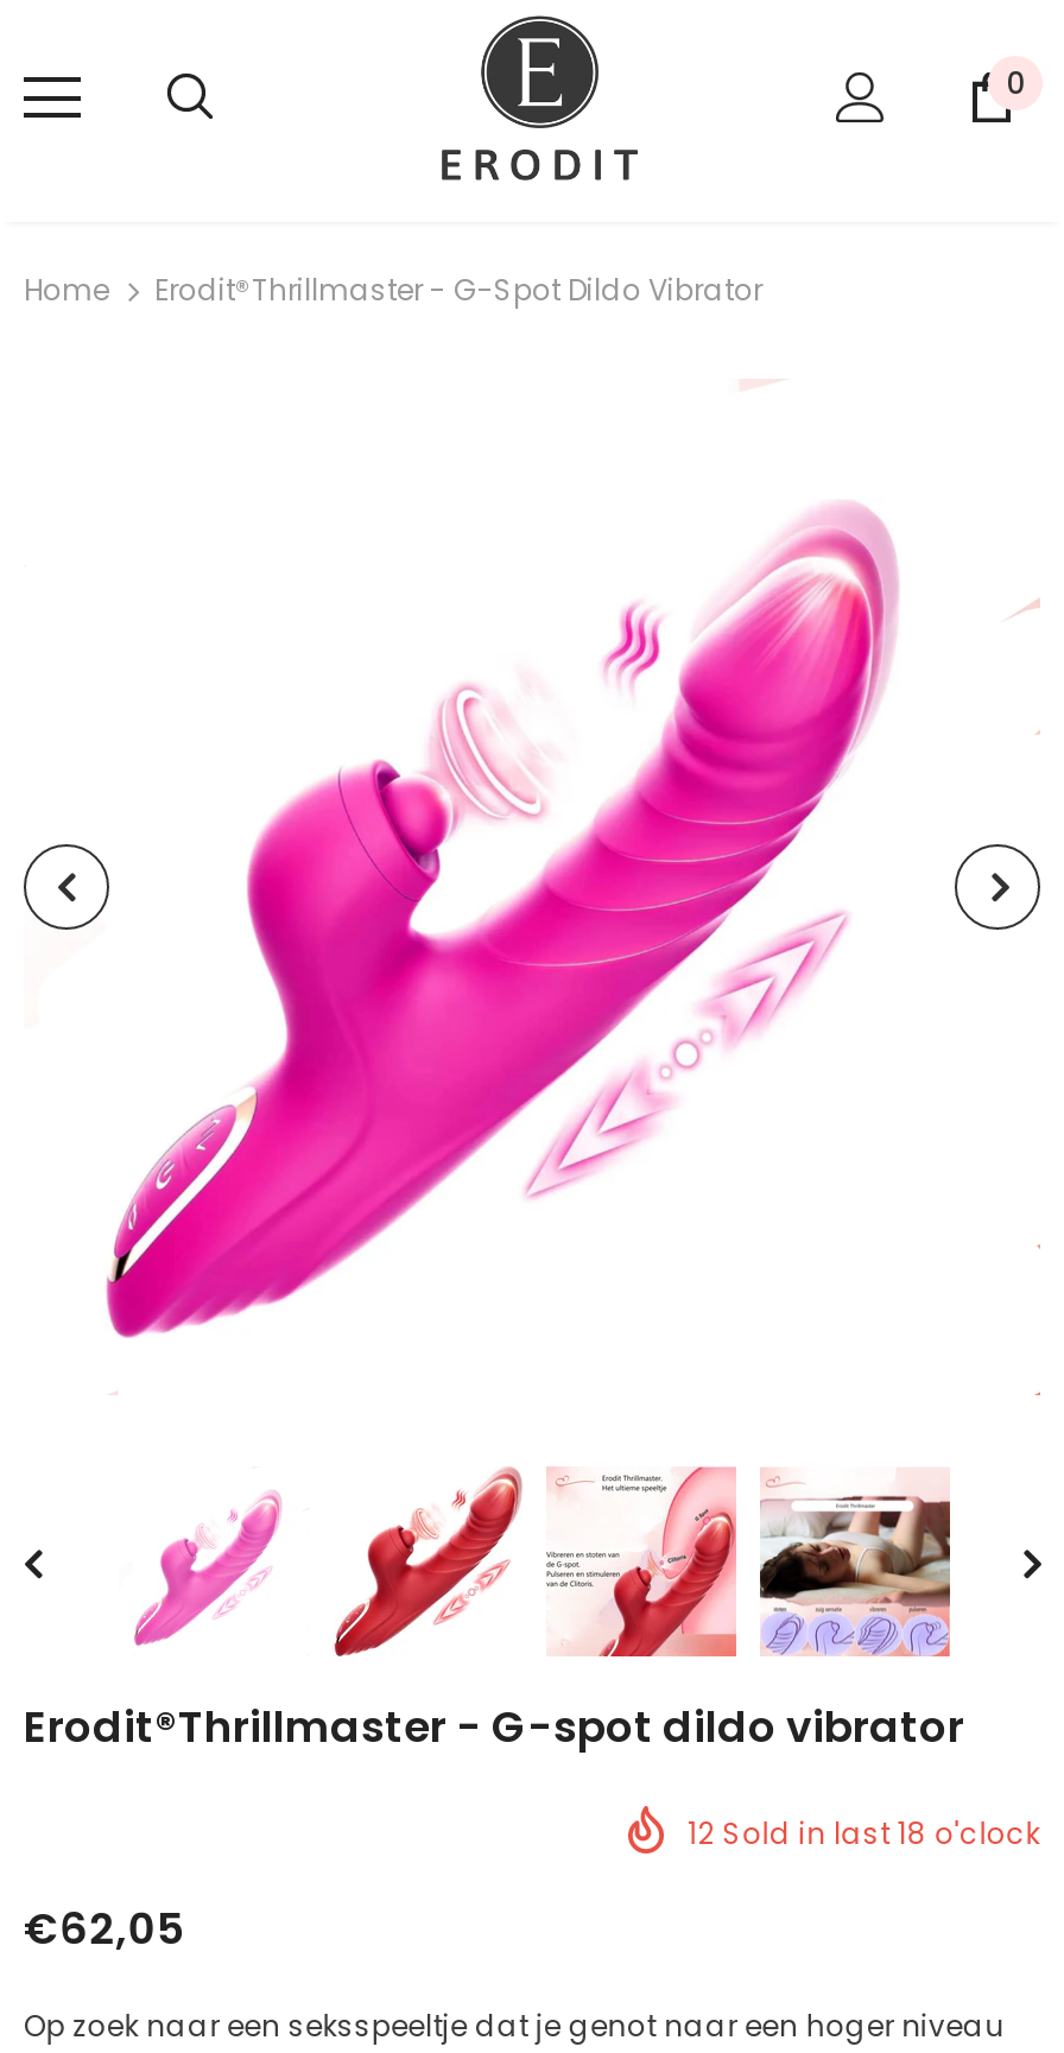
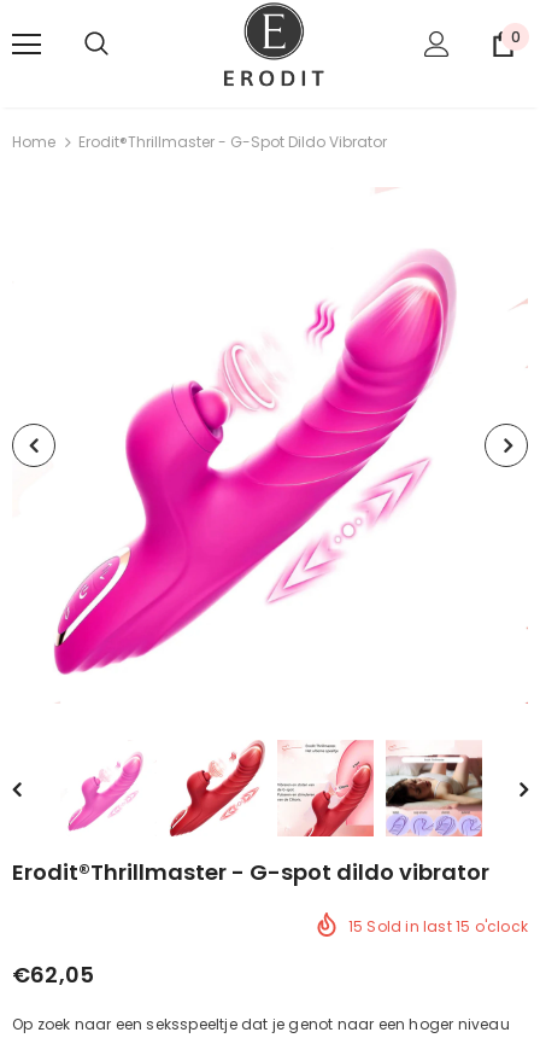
- 12 Sold in last 18 o'clock
+ 15 Sold in last 15 o'clock
